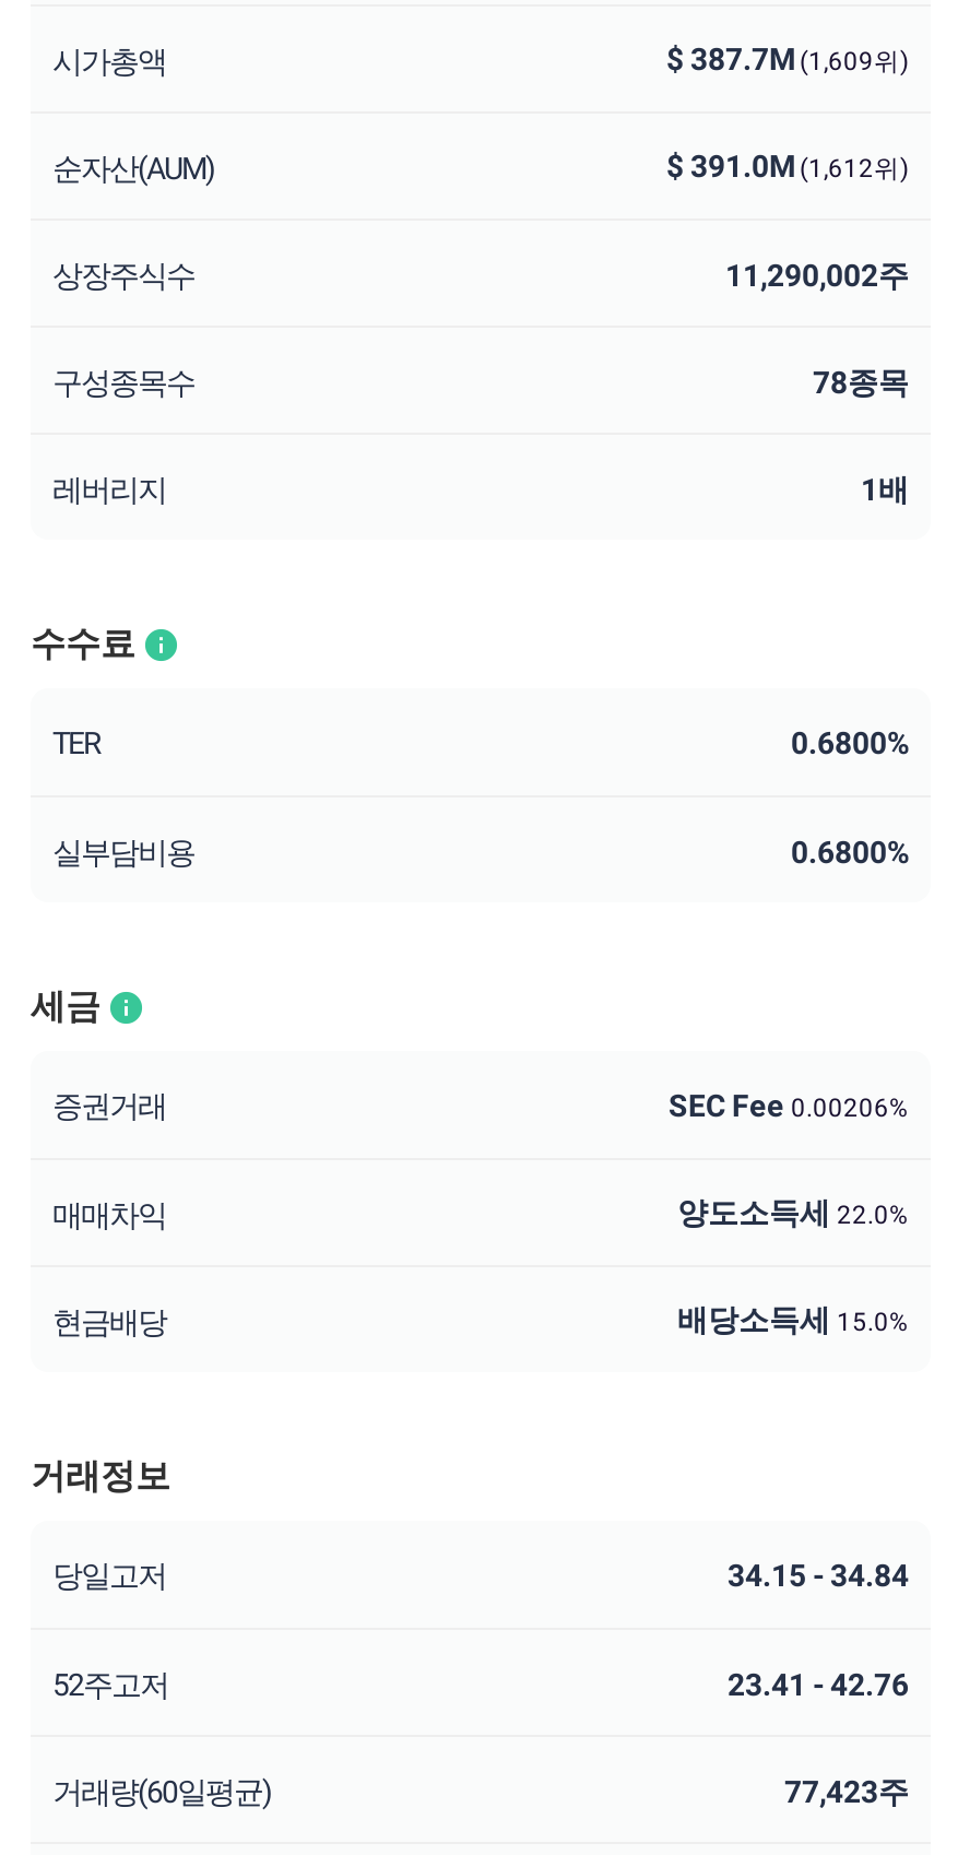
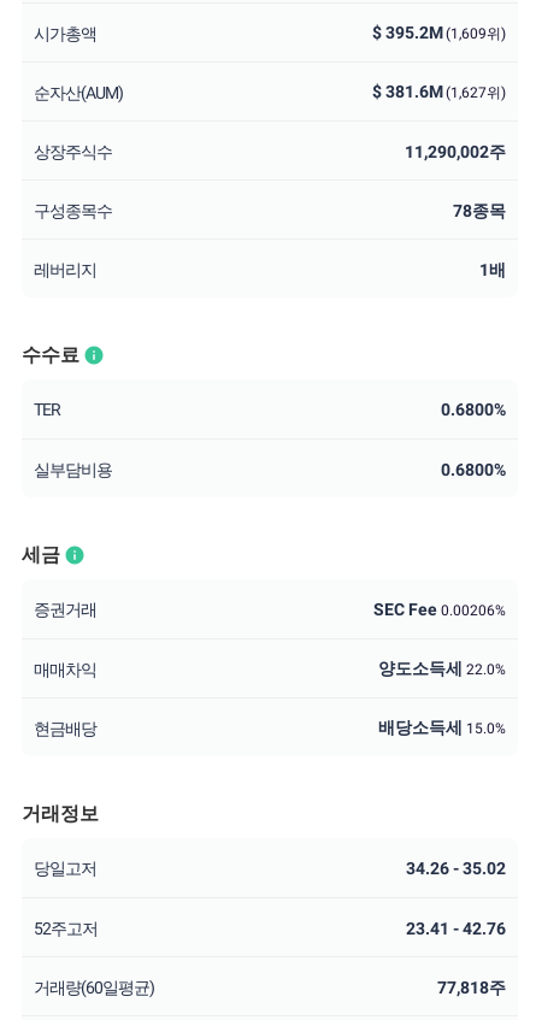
- $ 387.7M (1,609위)
+ $ 395.2M (1,609위)

- $ 391.0M (1,612위)
+ $ 381.6M (1,627위)

- 34.15 - 34.84
+ 34.26 - 35.02

- 77,423주
+ 77,818주
